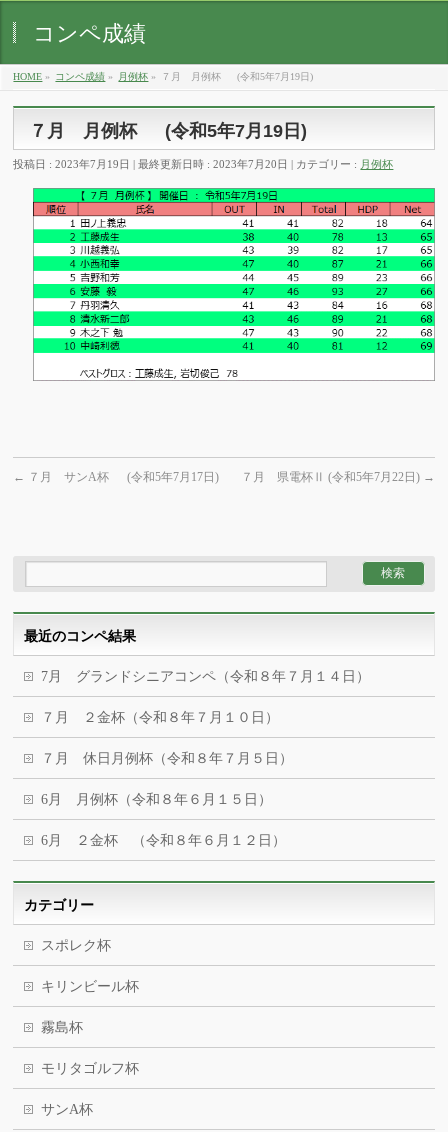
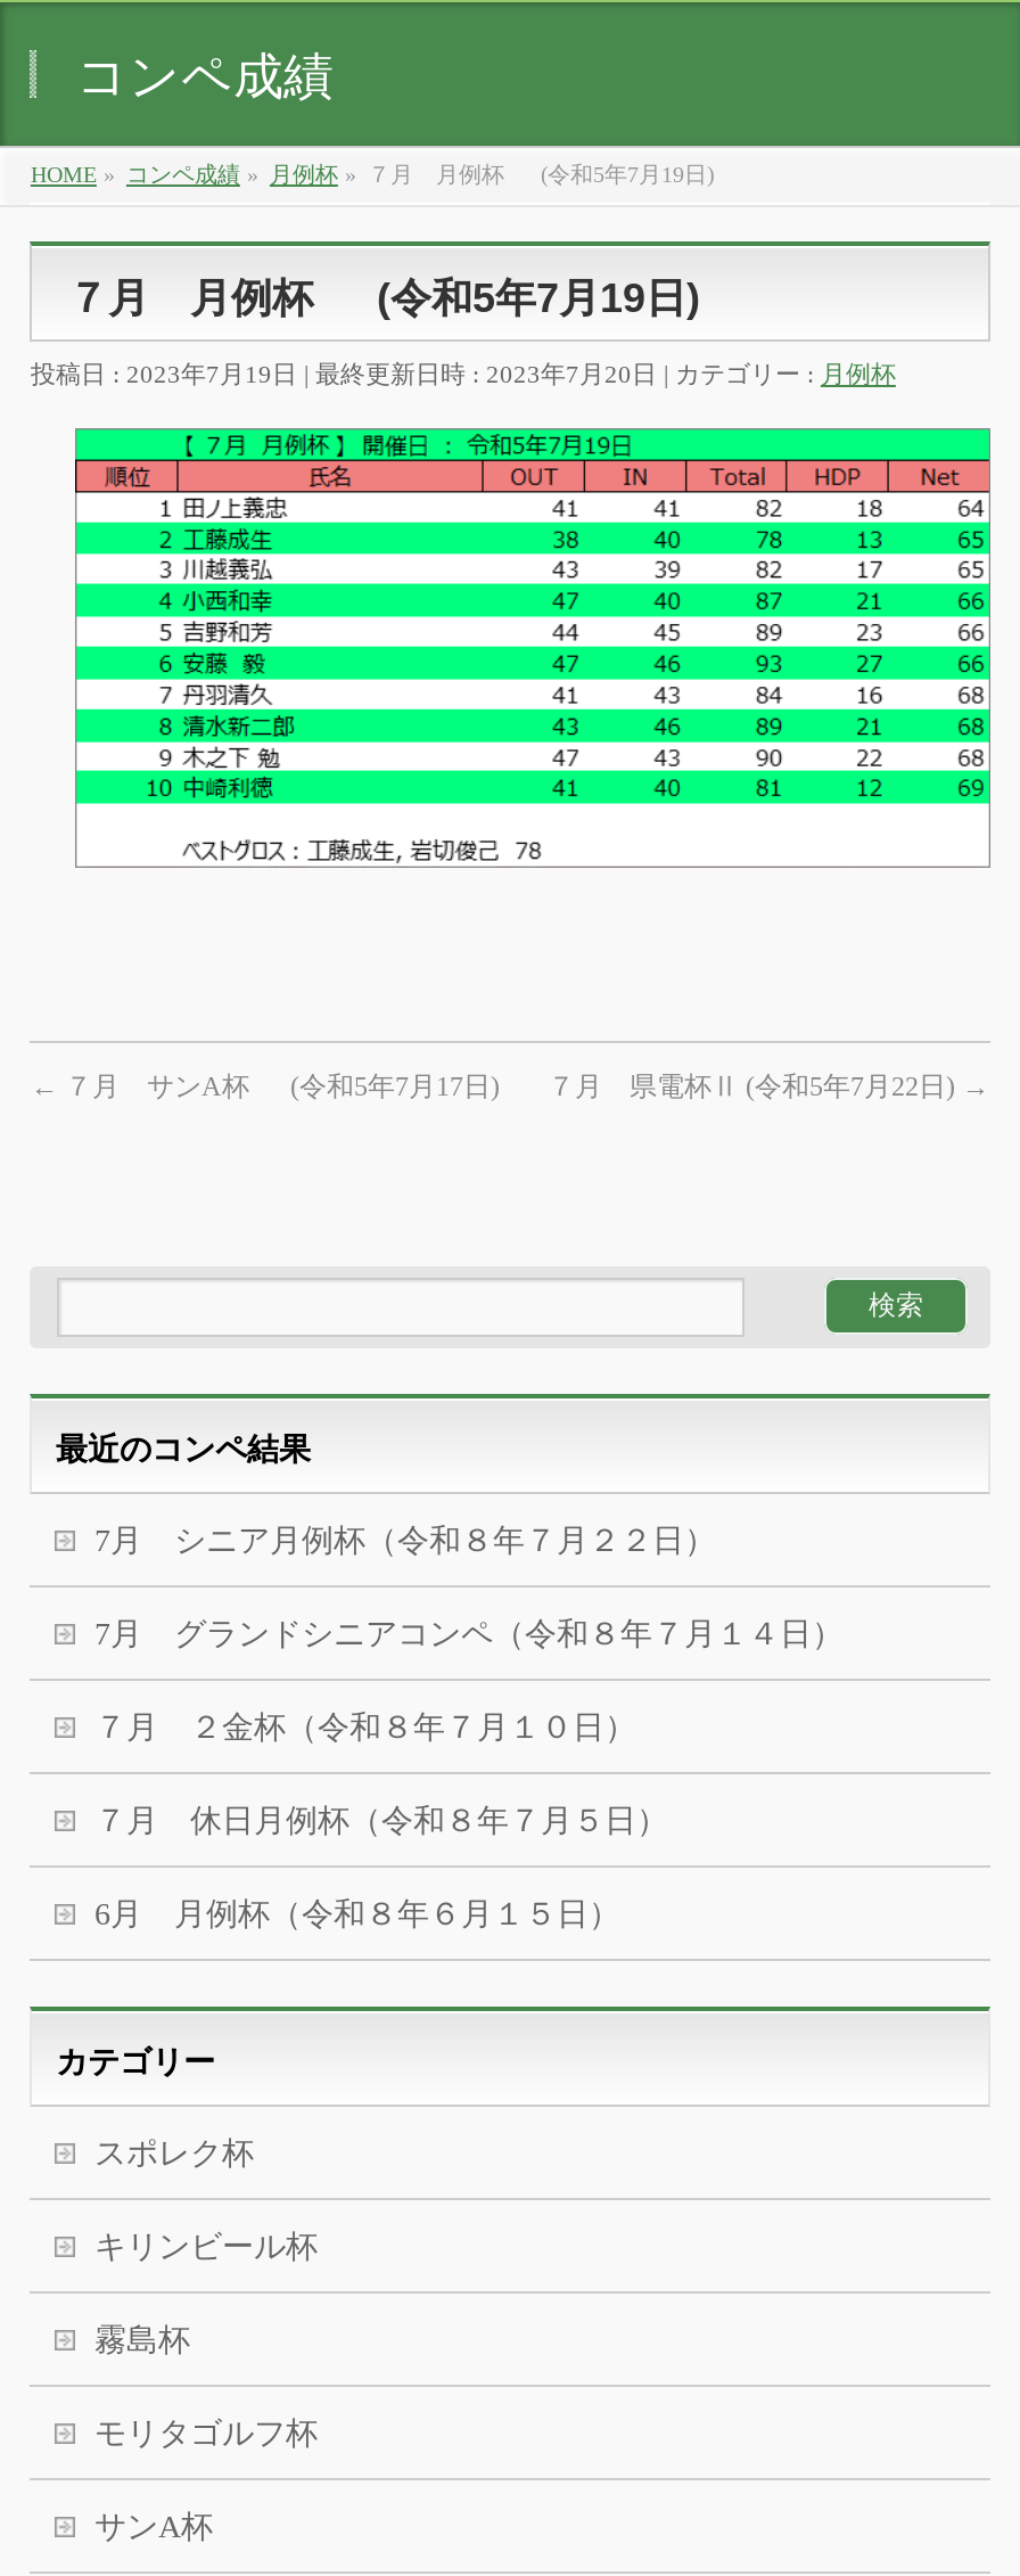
+ 7月 シニア月例杯（令和８年７月２２日）

moved down: 7月 グランドシニアコンペ（令和８年７月１４日） | ７月 ２金杯（令和８年７月１０日） | ７月 休日月例杯（令和８年７月５日） | 6月 月例杯（令和８年６月１５日）

- 6月 ２金杯 （令和８年６月１２日）
